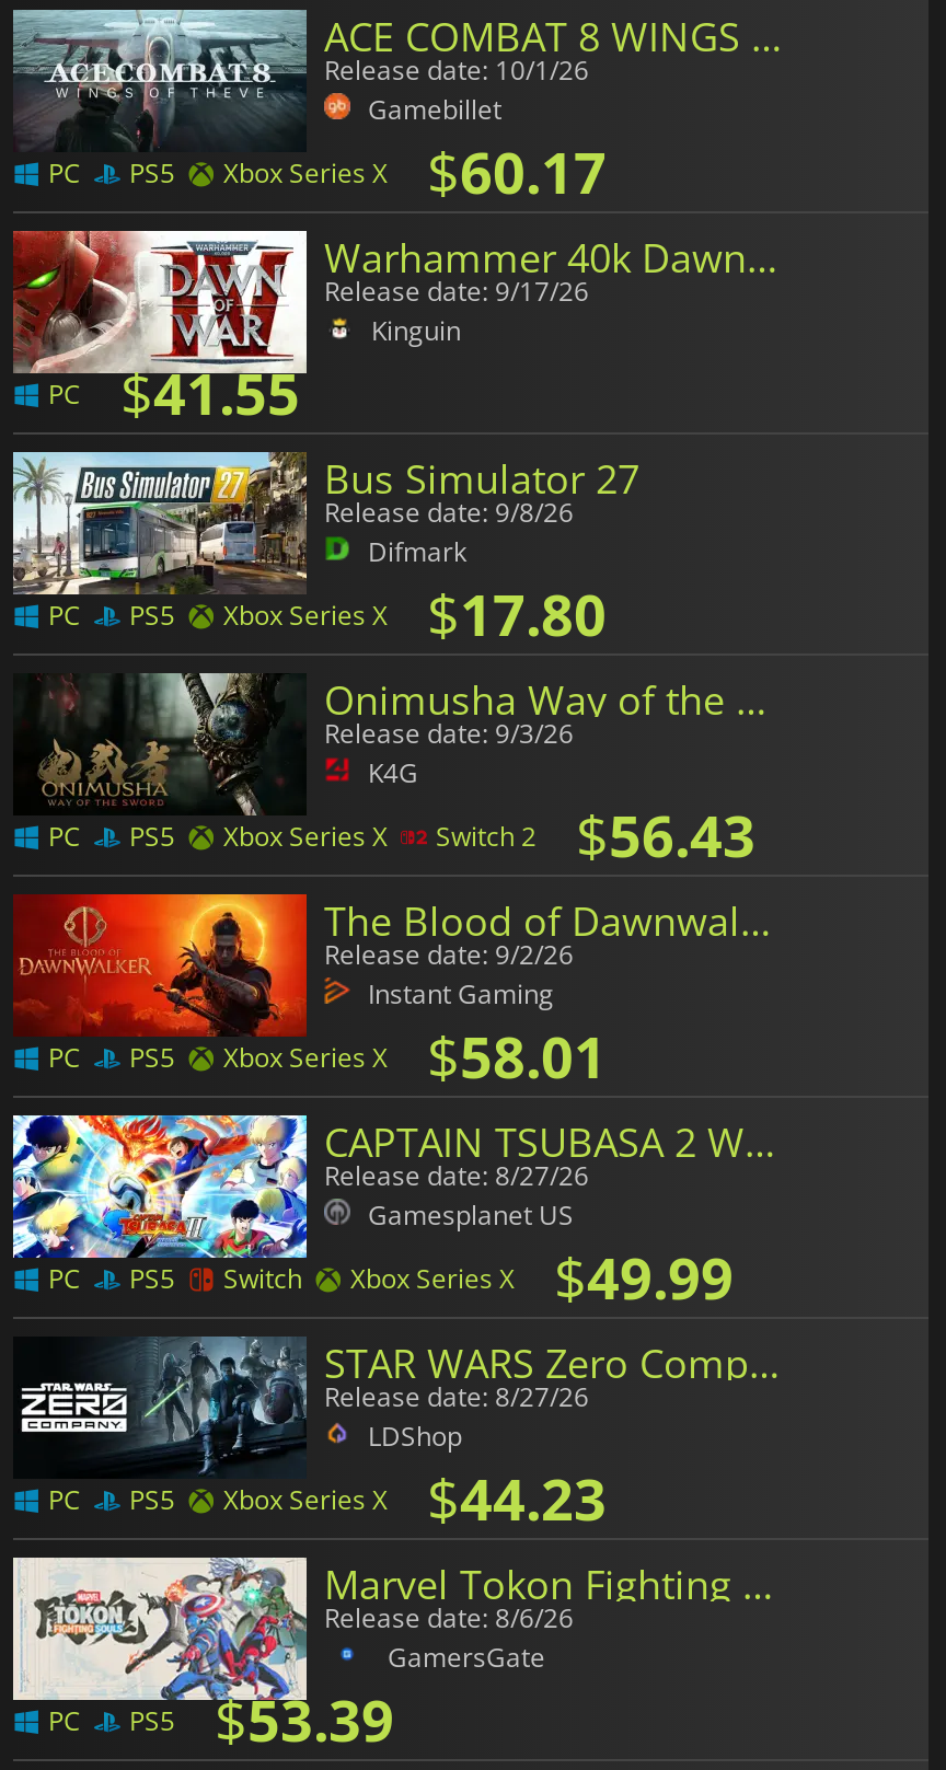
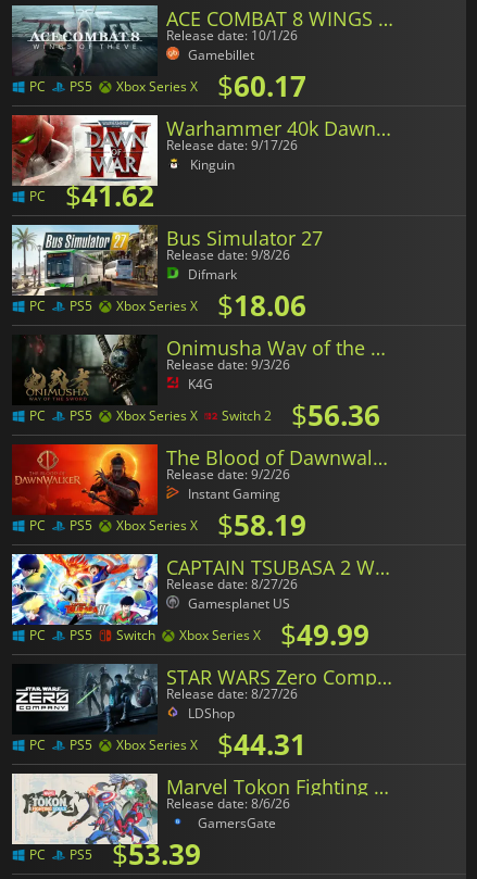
- PC $41.55
+ PC $41.62

- PC PS5 Xbox Series X $17.80
+ PC PS5 Xbox Series X $18.06

- PC PS5 Xbox Series X Switch 2 $56.43
+ PC PS5 Xbox Series X Switch 2 $56.36

- PC PS5 Xbox Series X $58.01
+ PC PS5 Xbox Series X $58.19

- PC PS5 Xbox Series X $44.23
+ PC PS5 Xbox Series X $44.31
